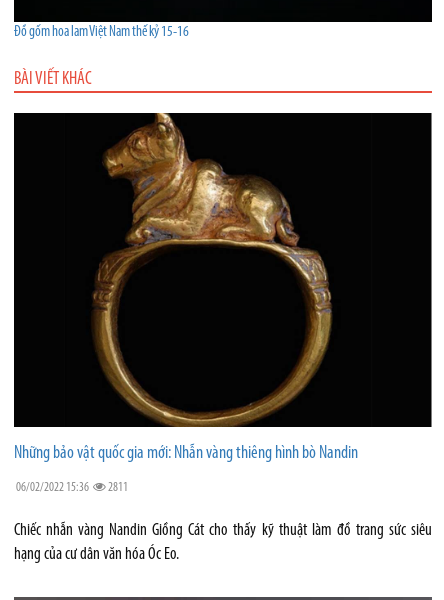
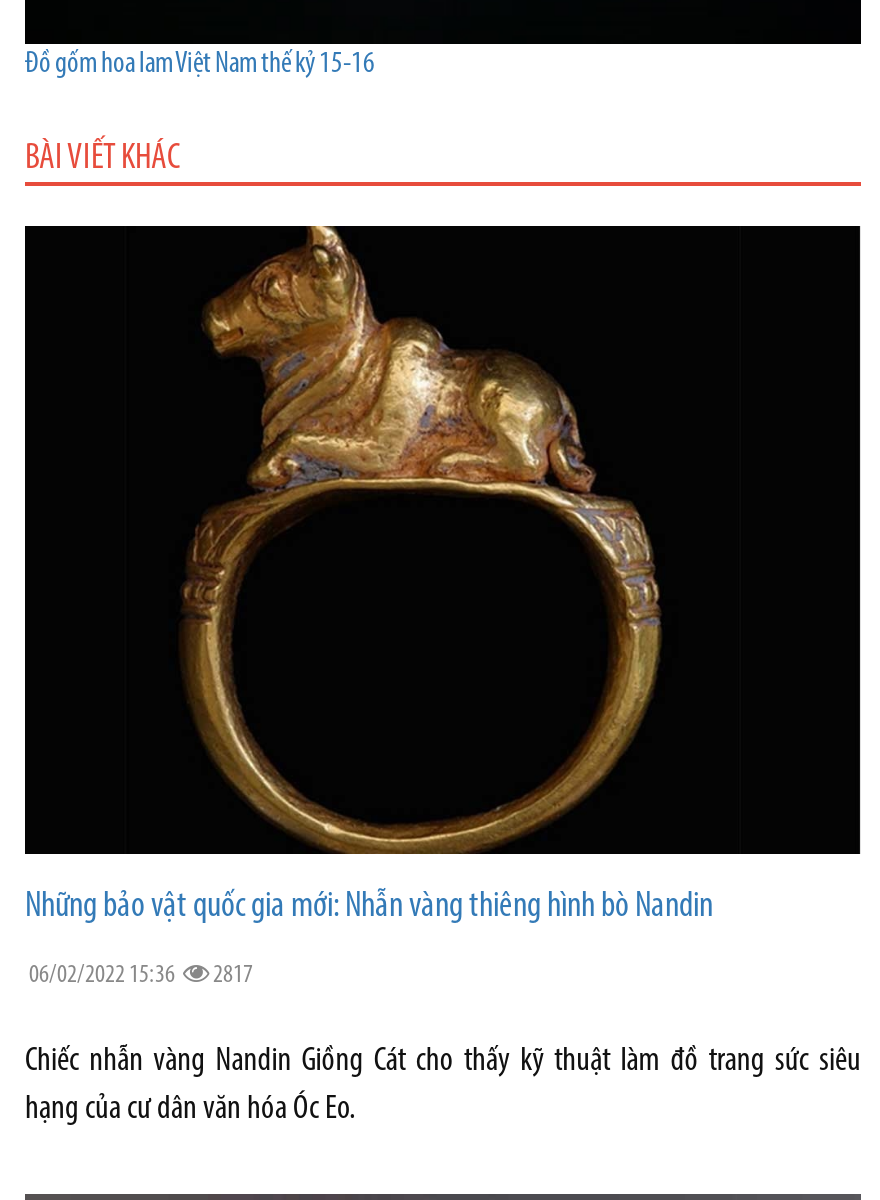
- 06/02/2022 15:36 2811
+ 06/02/2022 15:36 2817
